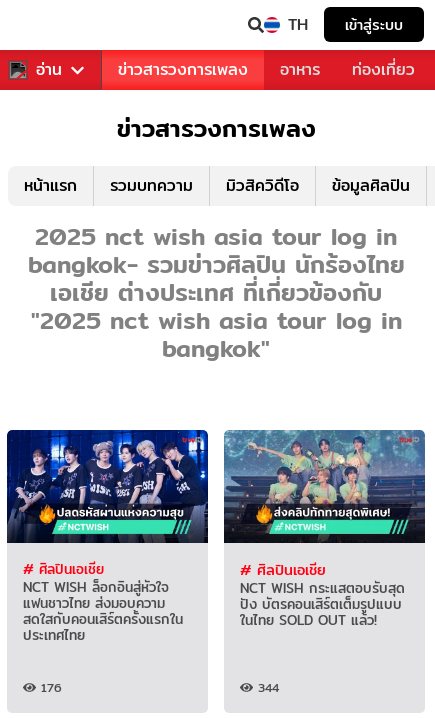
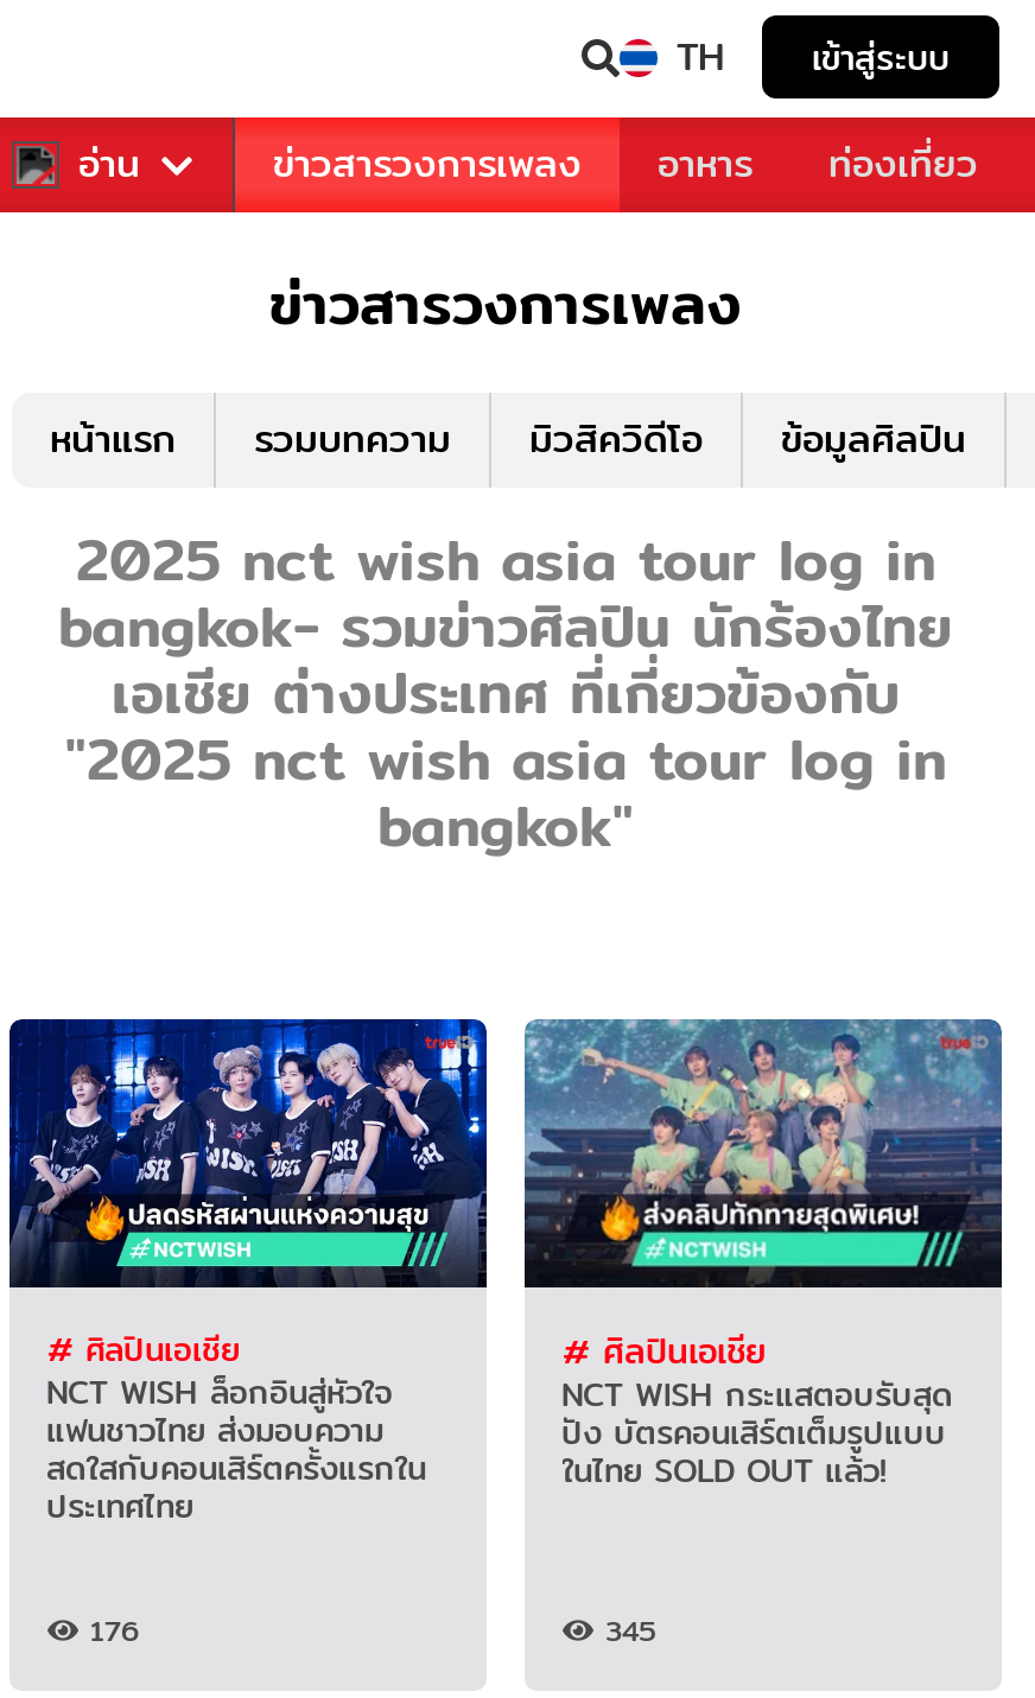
- 344
+ 345
